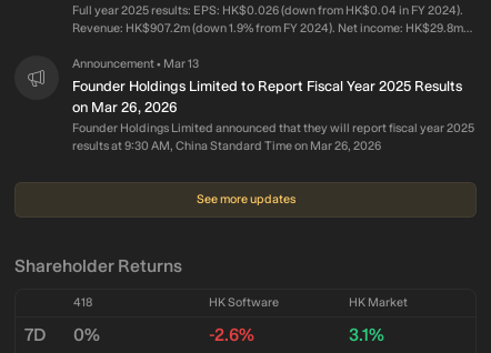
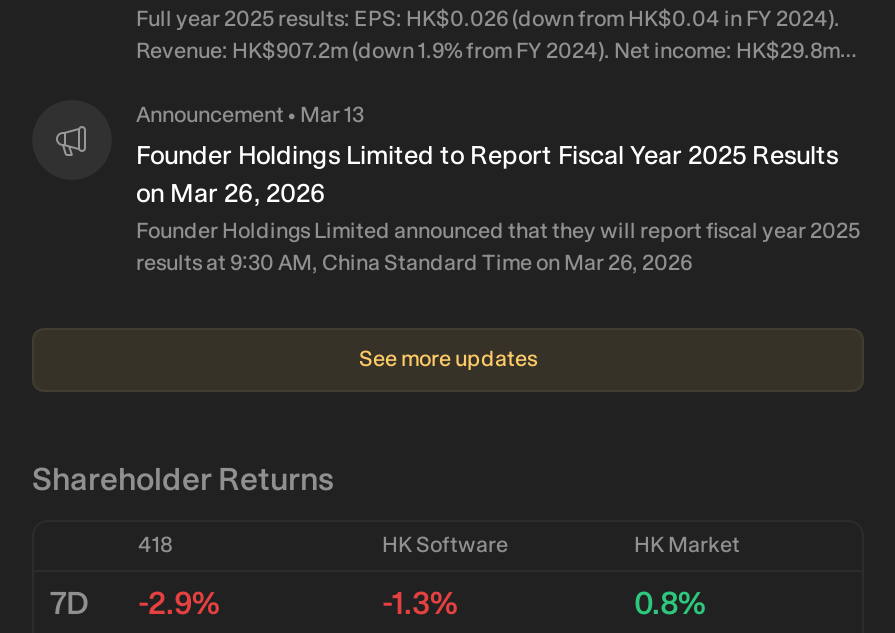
- 7D 0%
+ 7D -2.9%

- -2.6%
+ -1.3%

- 3.1%
+ 0.8%
